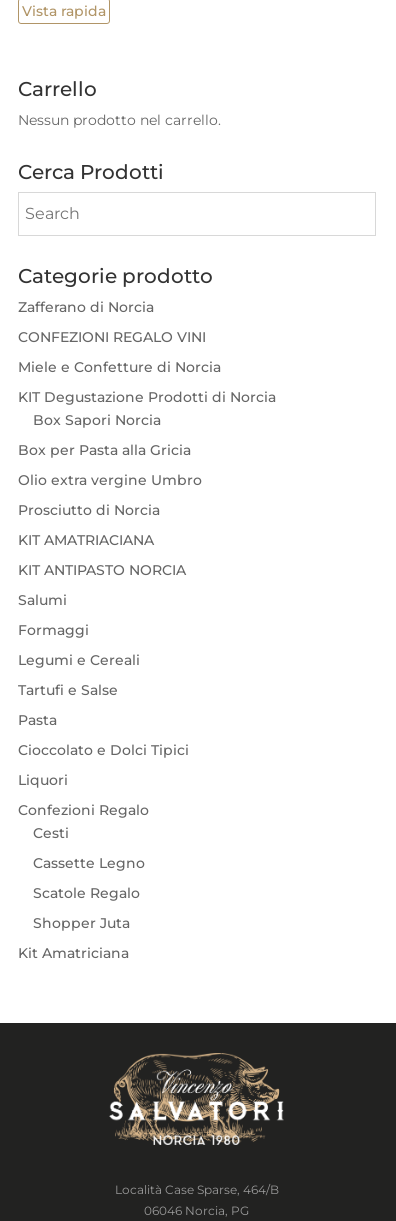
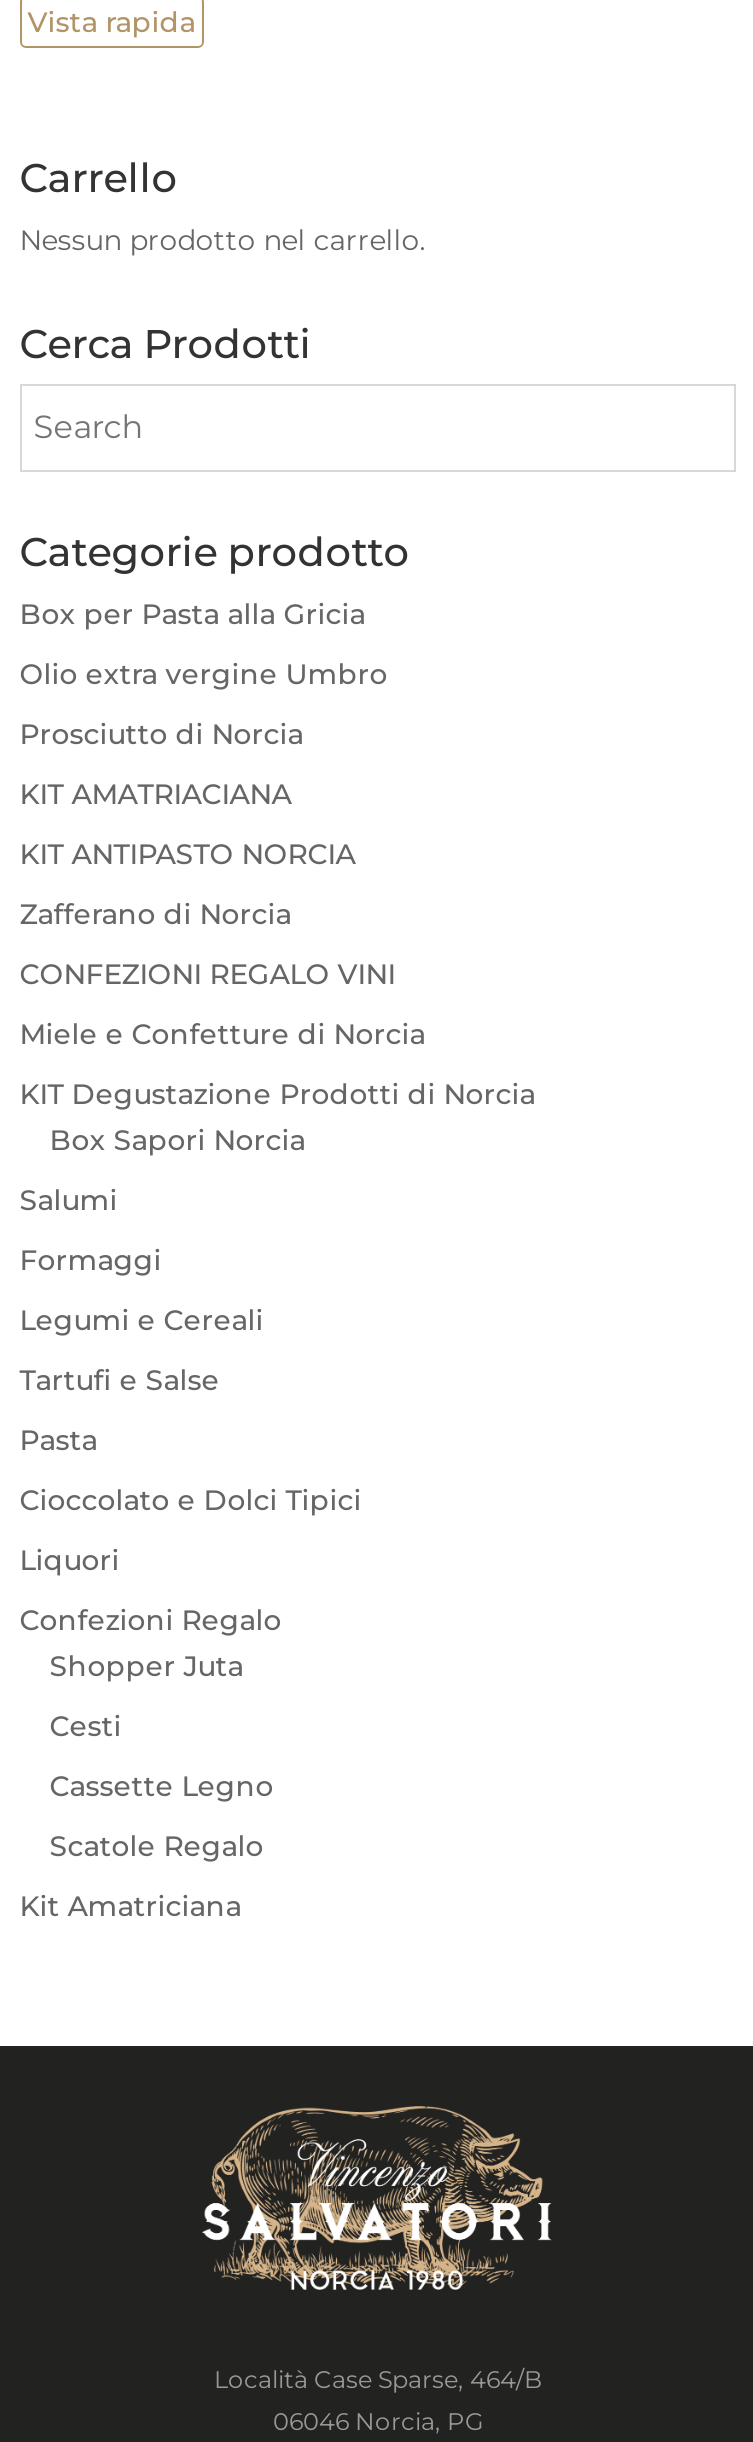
moved down: Zafferano di Norcia | CONFEZIONI REGALO VINI | Miele e Confetture di Norcia | KIT Degustazione Prodotti di Norcia | Box Sapori Norcia

moved up: Box per Pasta alla Gricia | Olio extra vergine Umbro | Prosciutto di Norcia | KIT AMATRIACIANA | KIT ANTIPASTO NORCIA

moved down: Cesti | Cassette Legno | Scatole Regalo

moved up: Shopper Juta
